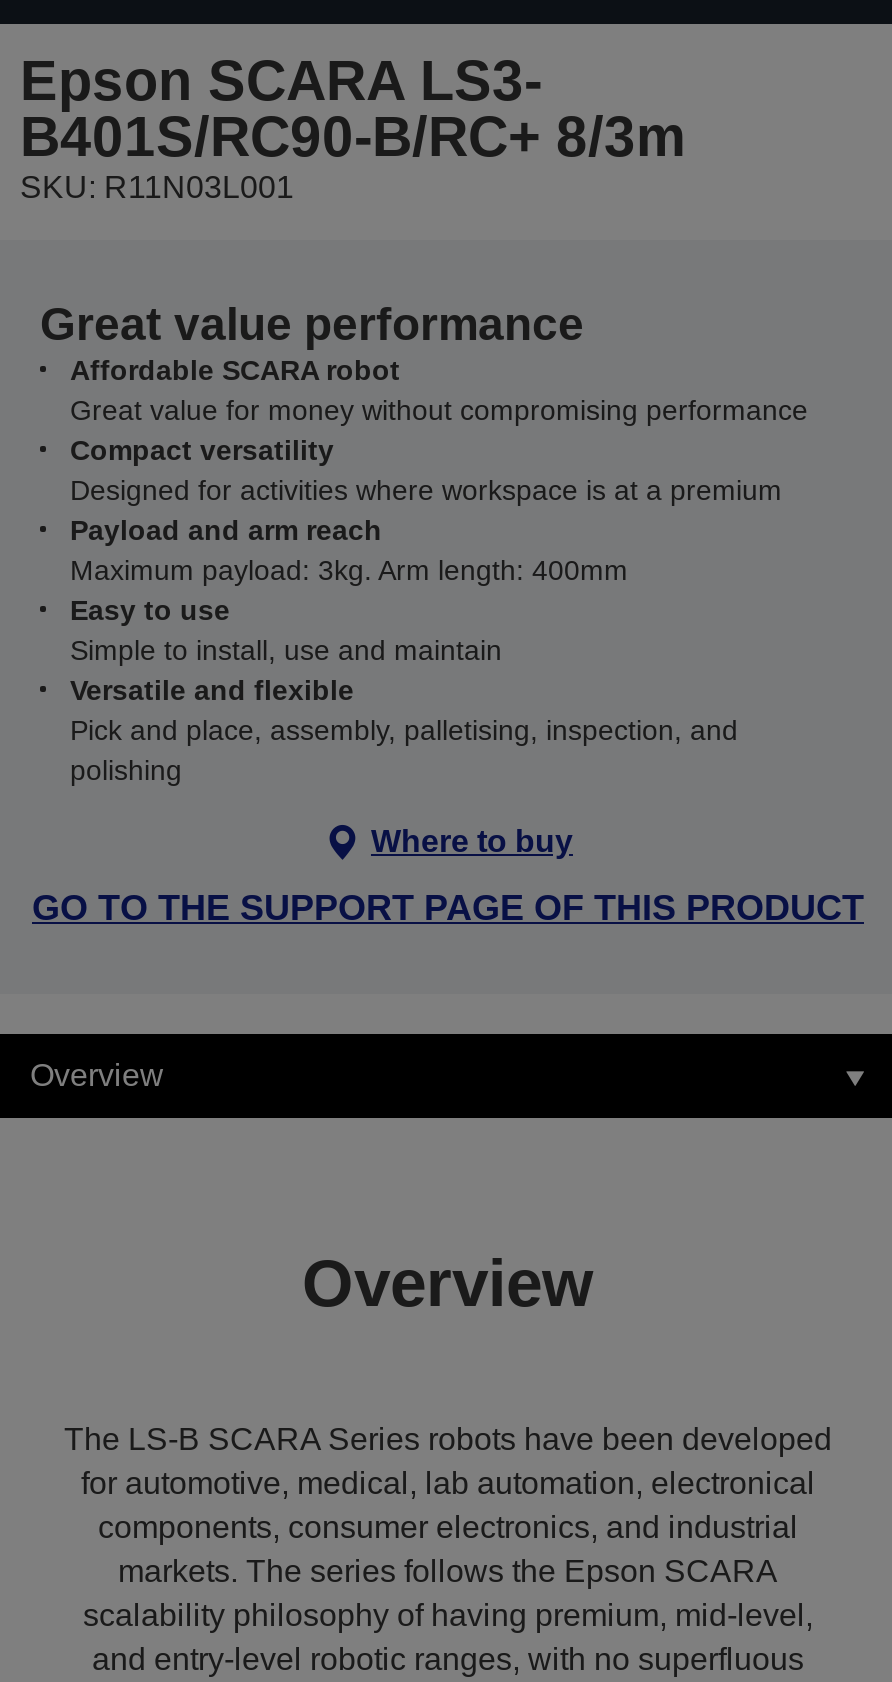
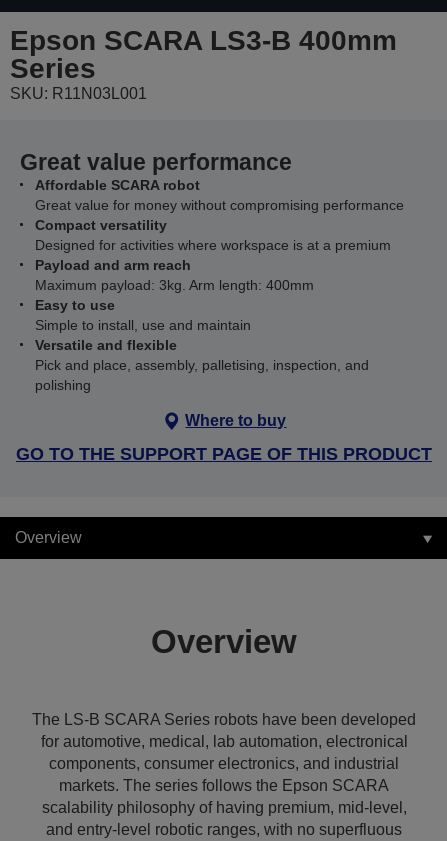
- Epson SCARA LS3-
- B401S/RC90-B/RC+ 8/3m
+ Epson SCARA LS3-B 400mm
+ Series
